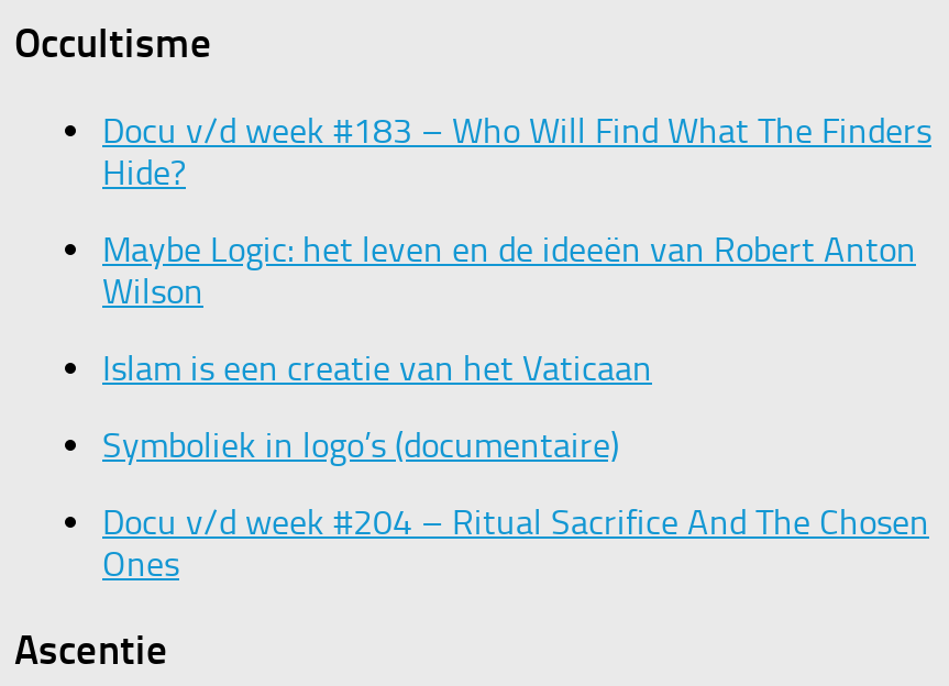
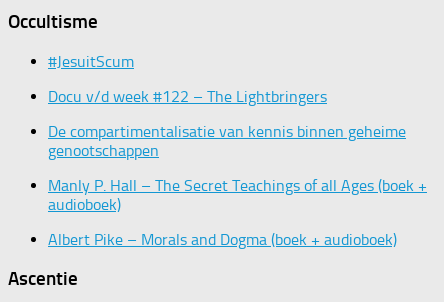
- Docu v/d week #183 – Who Will Find What The Finders
- Hide?
+ #JesuitScum

- Maybe Logic: het leven en de ideeën van Robert Anton
- Wilson
+ Docu v/d week #122 – The Lightbringers

- Islam is een creatie van het Vaticaan
+ De compartimentalisatie van kennis binnen geheime
+ genootschappen

- Symboliek in logo’s (documentaire)
+ Manly P. Hall – The Secret Teachings of all Ages (boek +
+ audioboek)

- Docu v/d week #204 – Ritual Sacrifice And The Chosen
- Ones
+ Albert Pike – Morals and Dogma (boek + audioboek)
